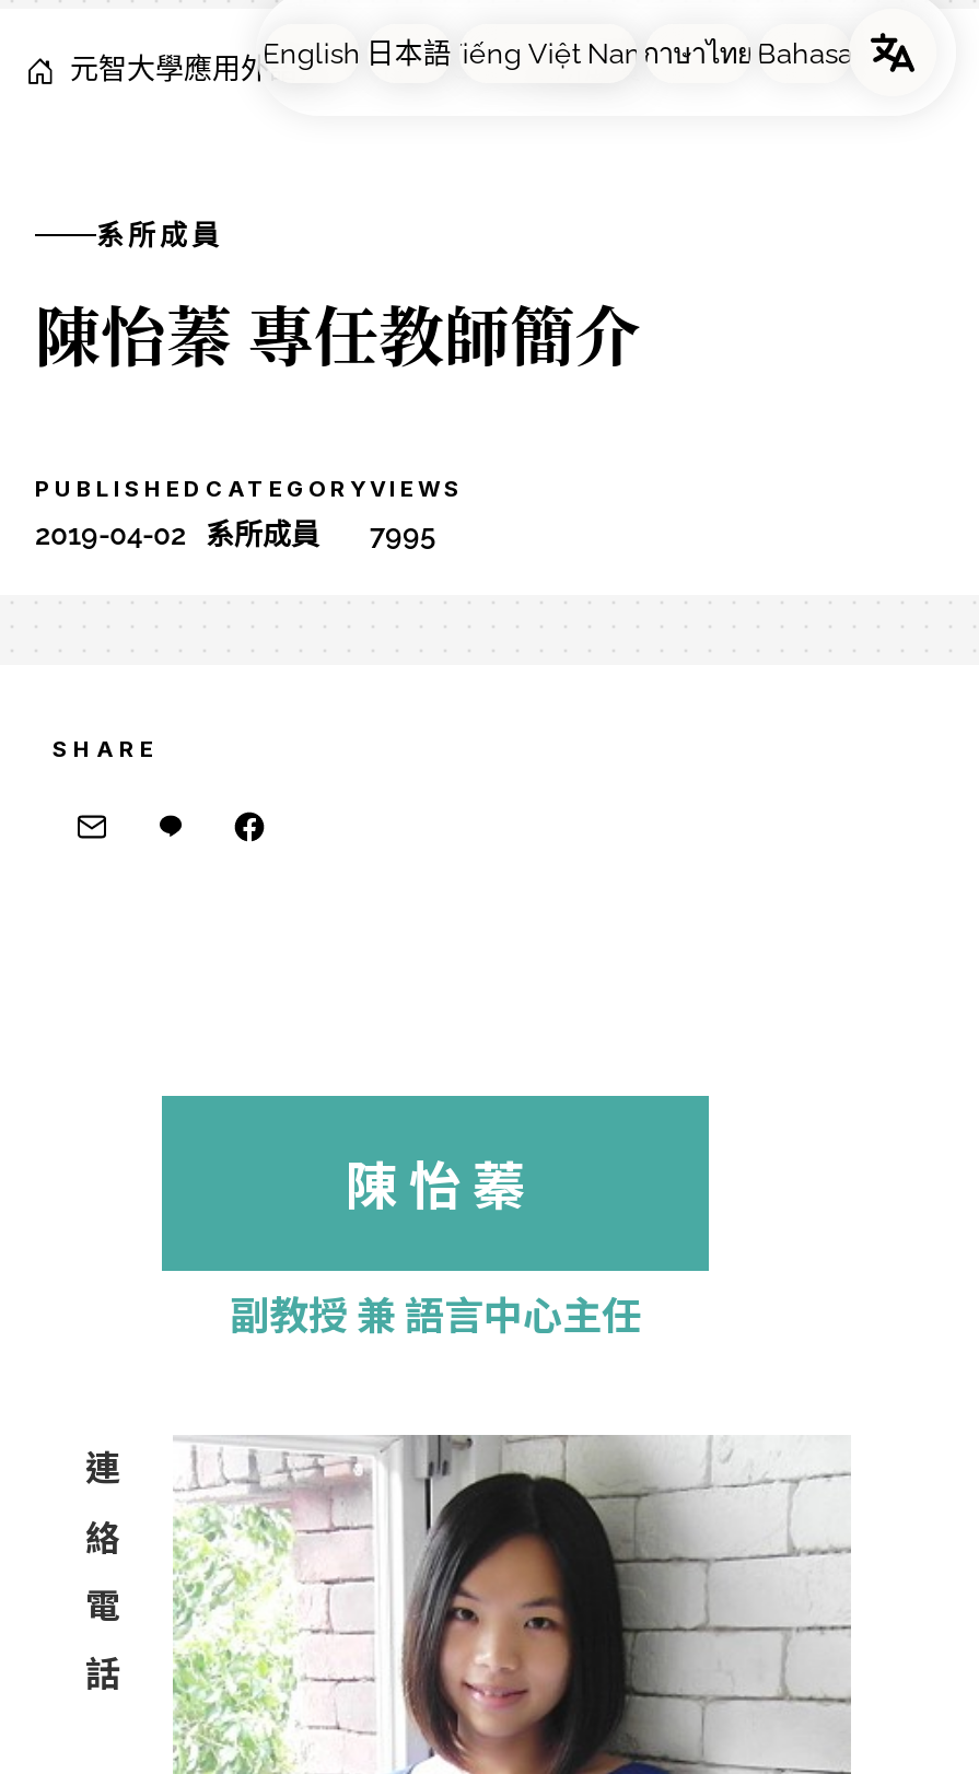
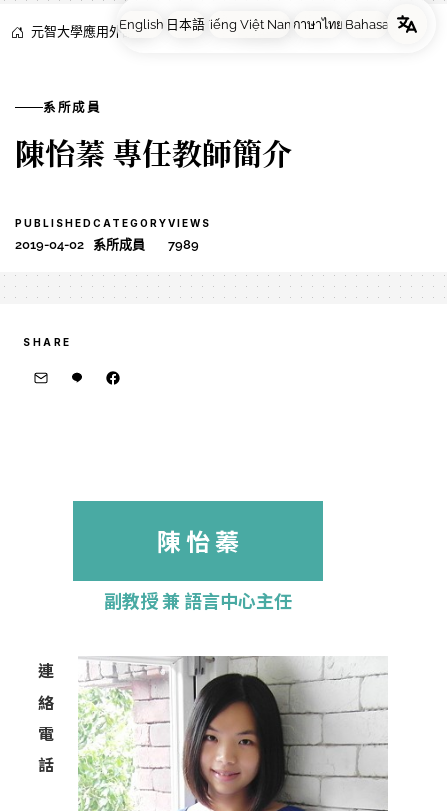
- 2019-04-02 系所成員 7995
+ 2019-04-02 系所成員 7989
